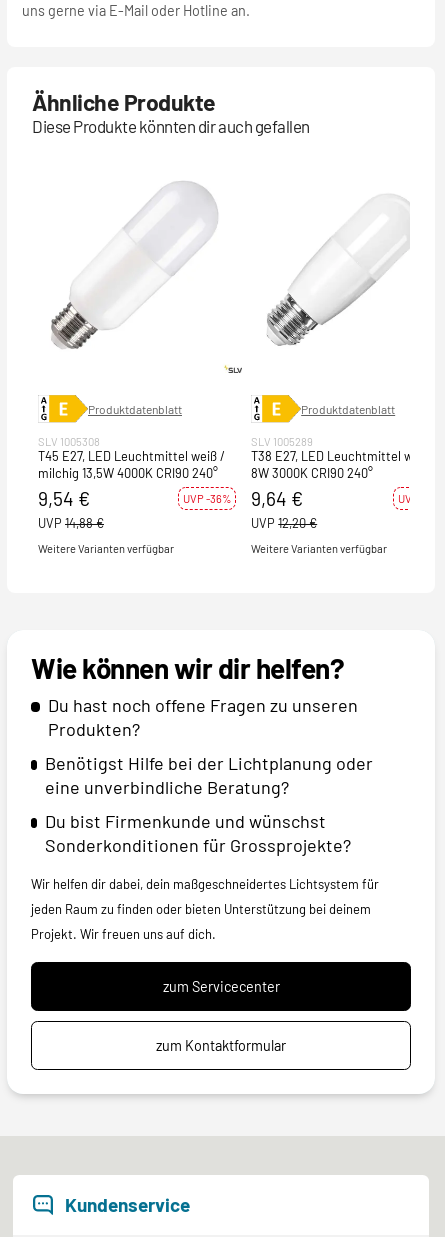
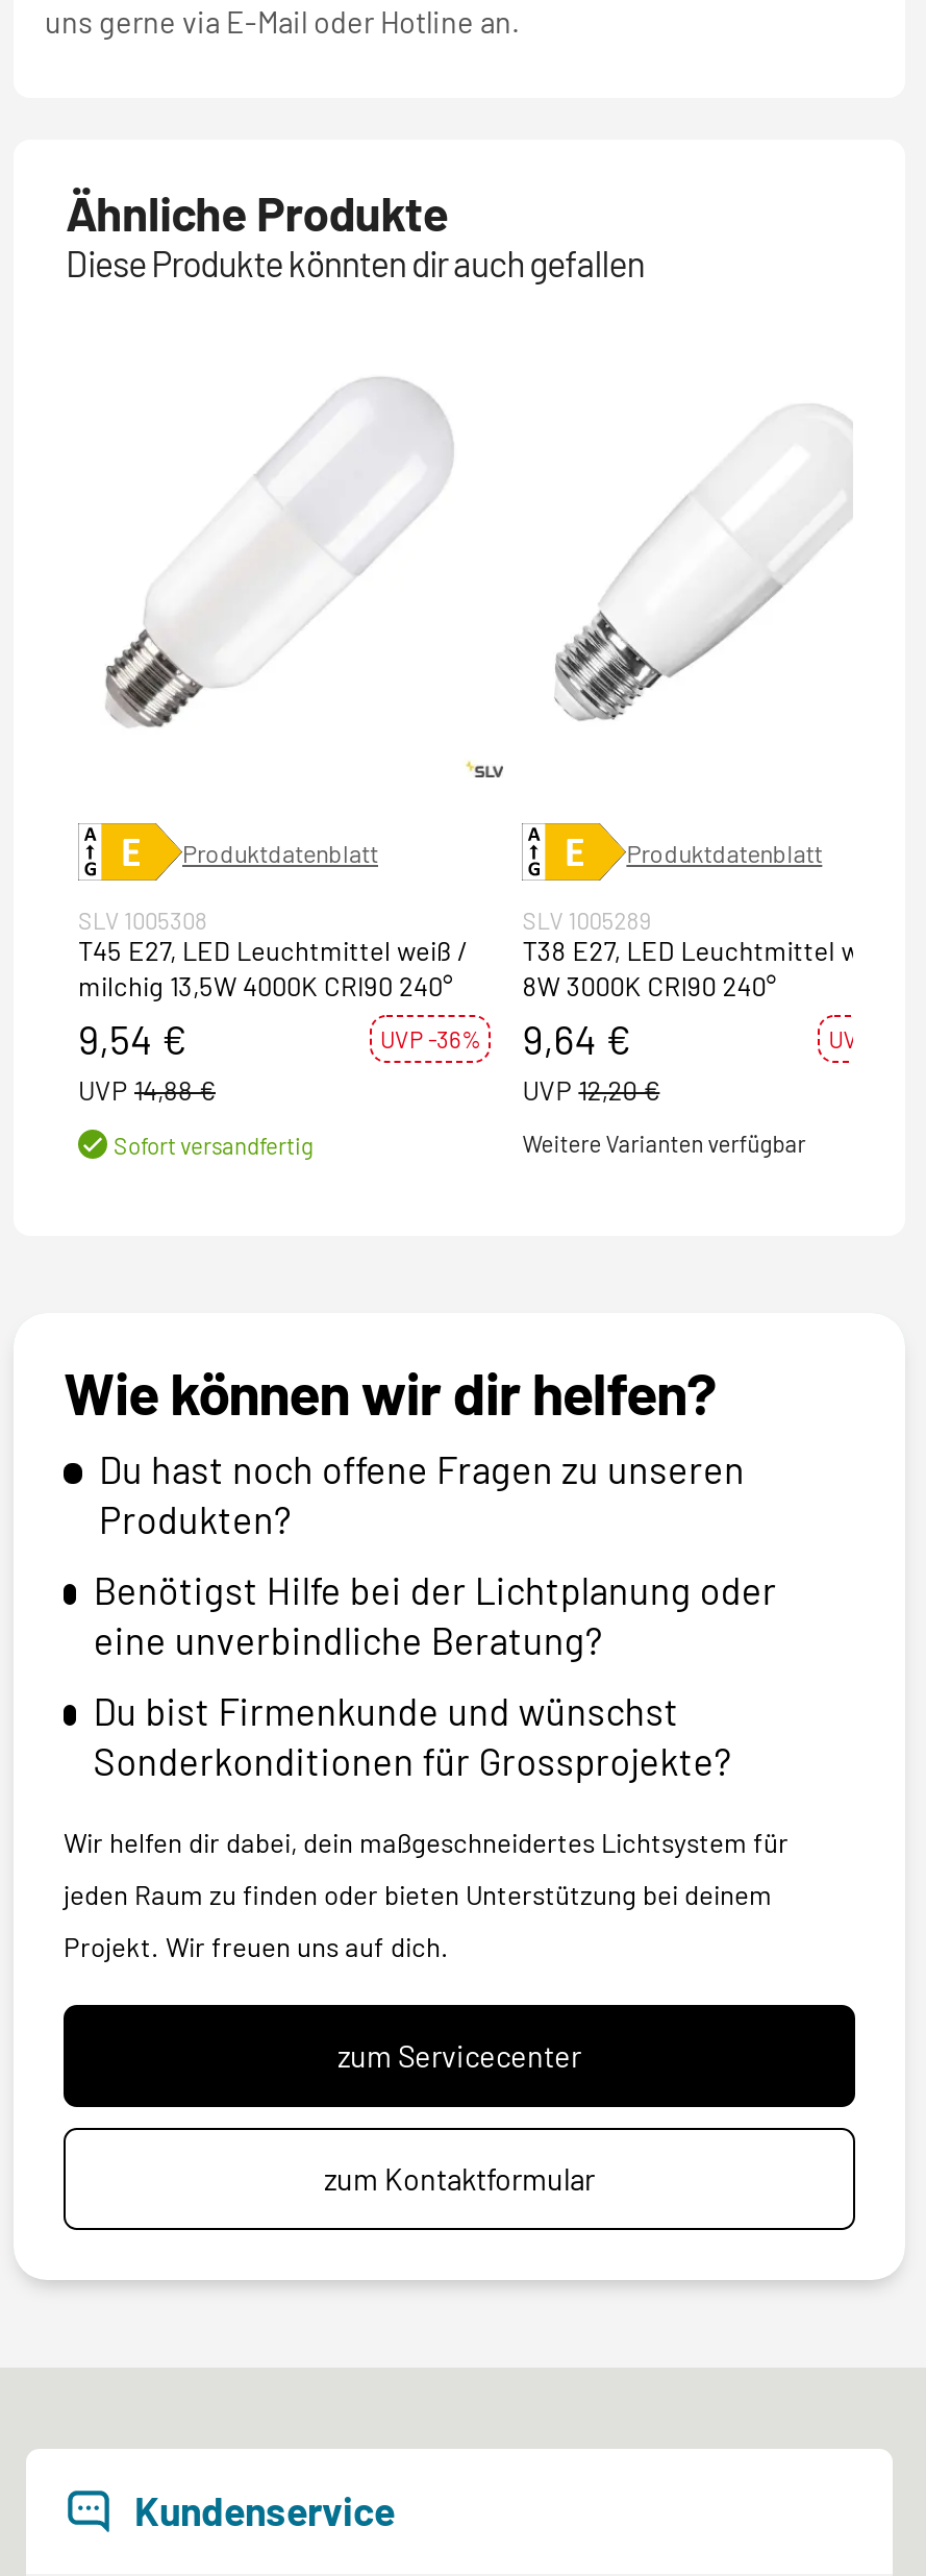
- Weitere Varianten verfügbar
+ Sofort versandfertig
